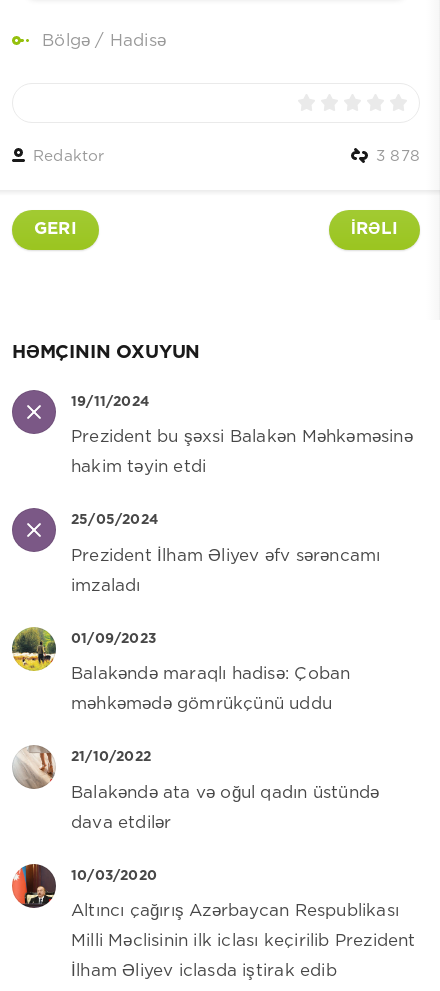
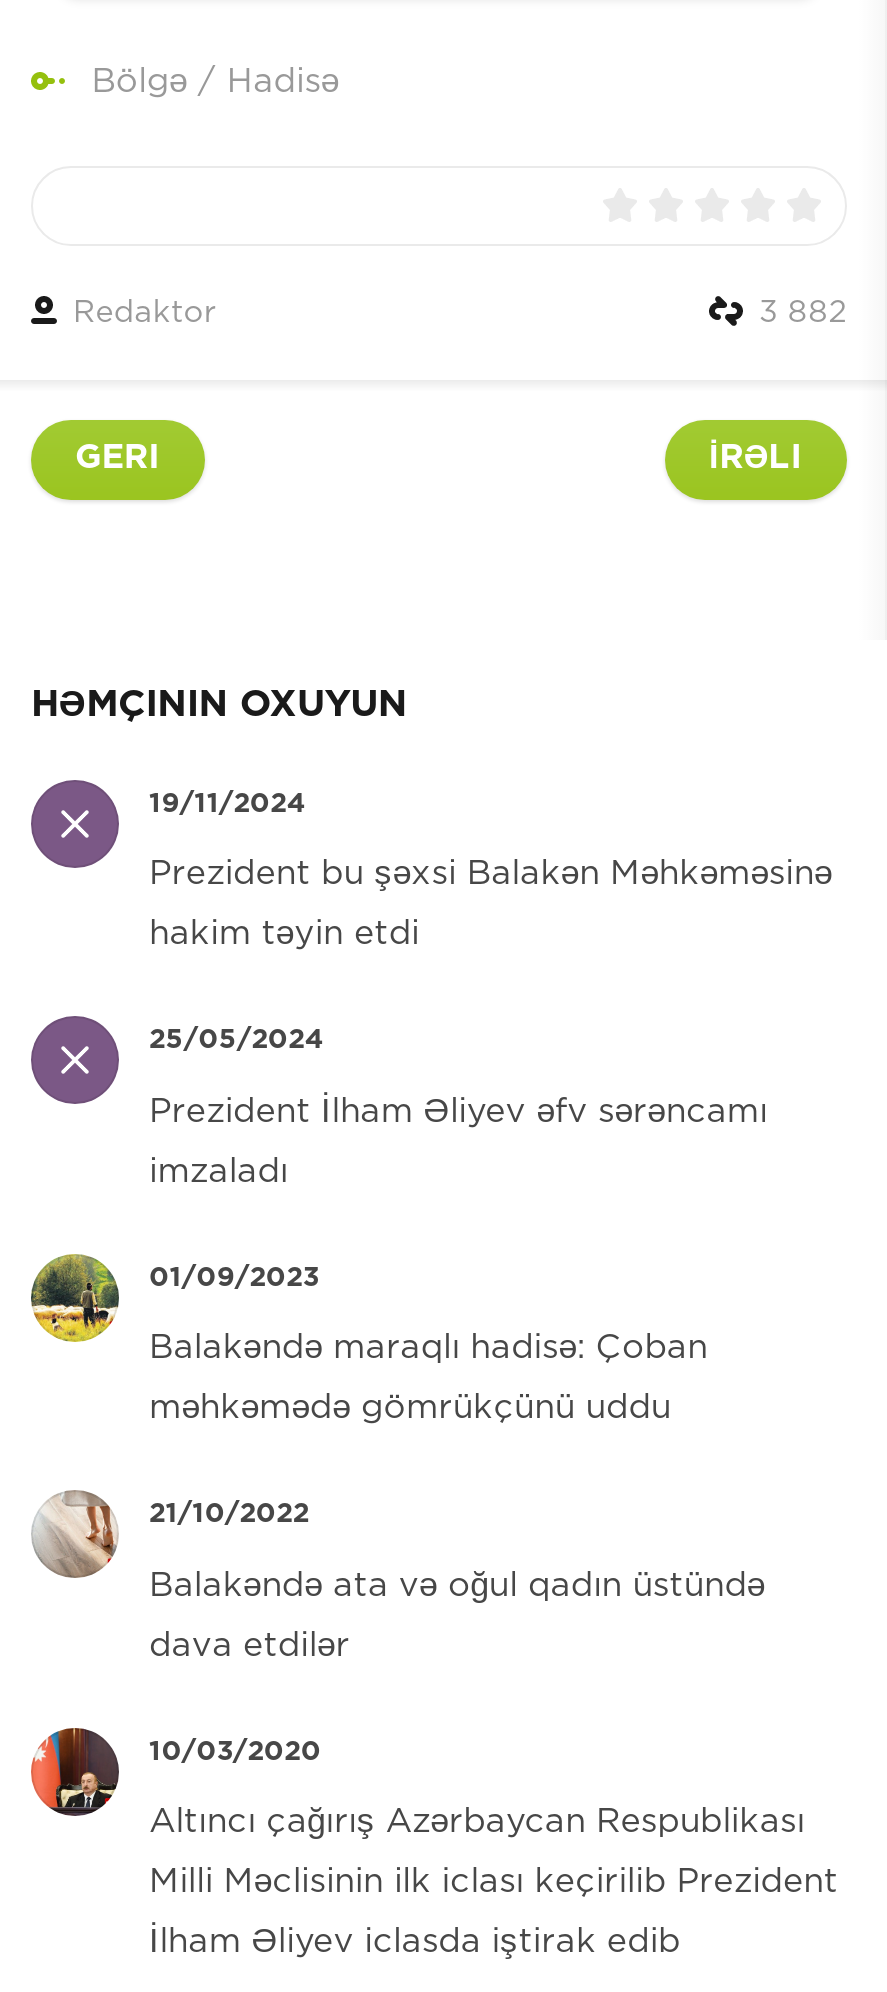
- 3 878
+ 3 882
